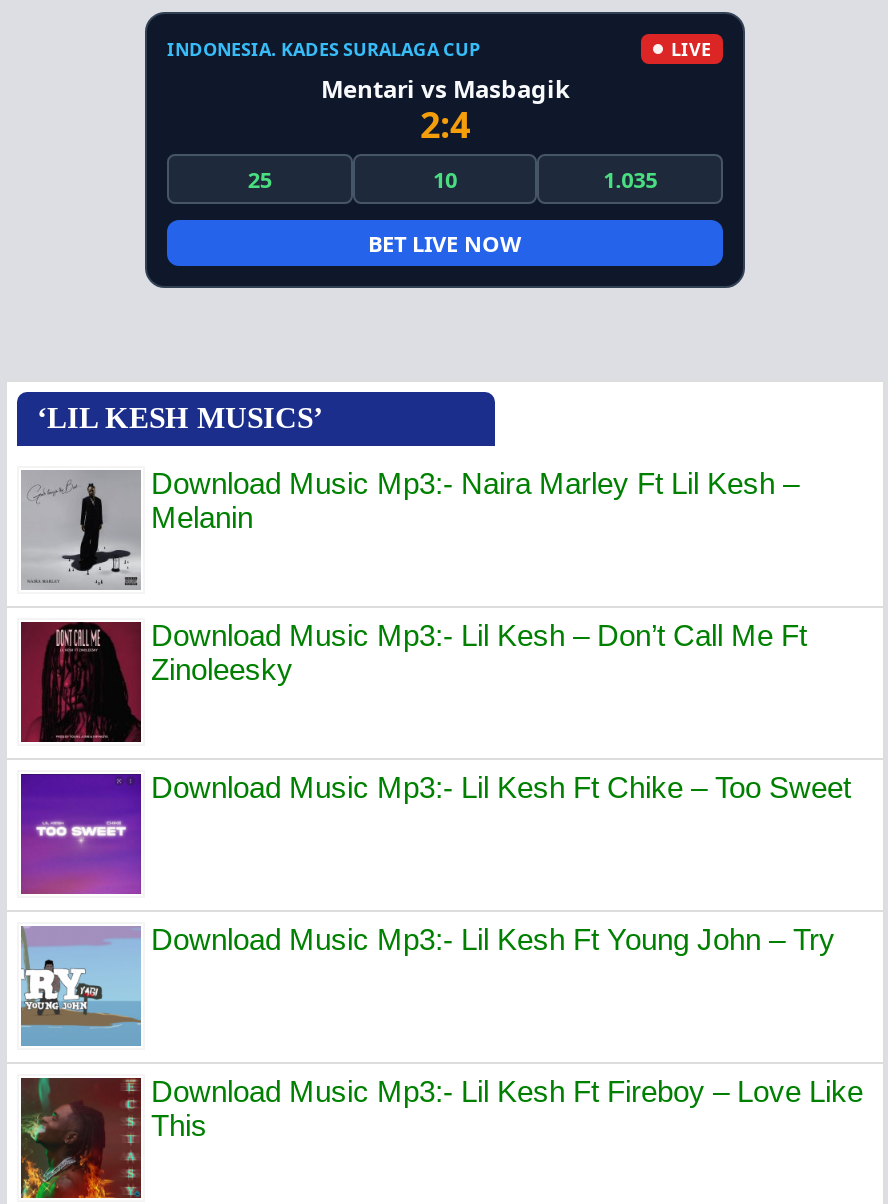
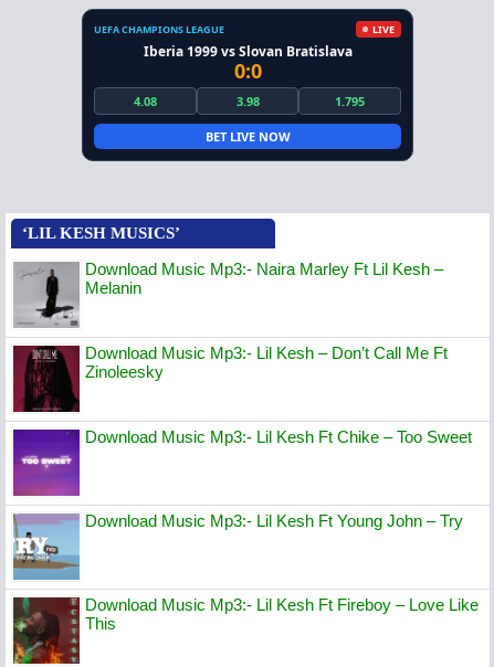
- INDONESIA. KADES SURALAGA CUP
+ UEFA CHAMPIONS LEAGUE

- Mentari vs Masbagik
- 2:4
- 25
- 10
- 1.035
+ Iberia 1999 vs Slovan Bratislava
+ 0:0
+ 4.08
+ 3.98
+ 1.795
